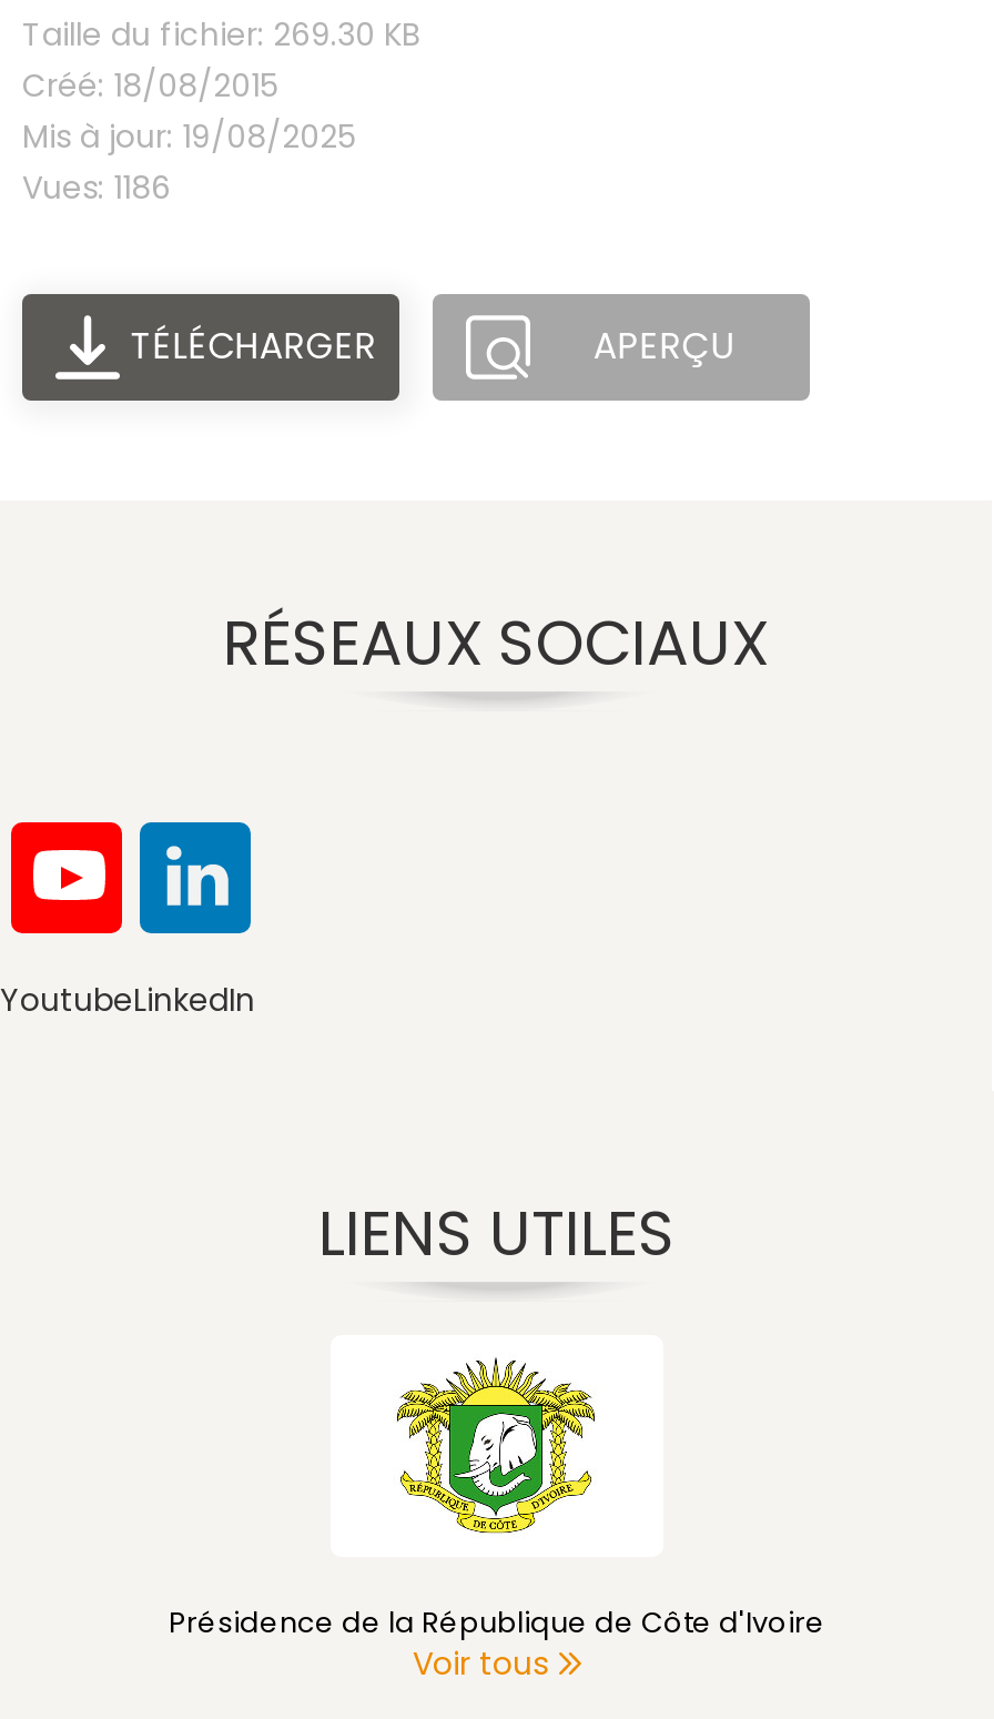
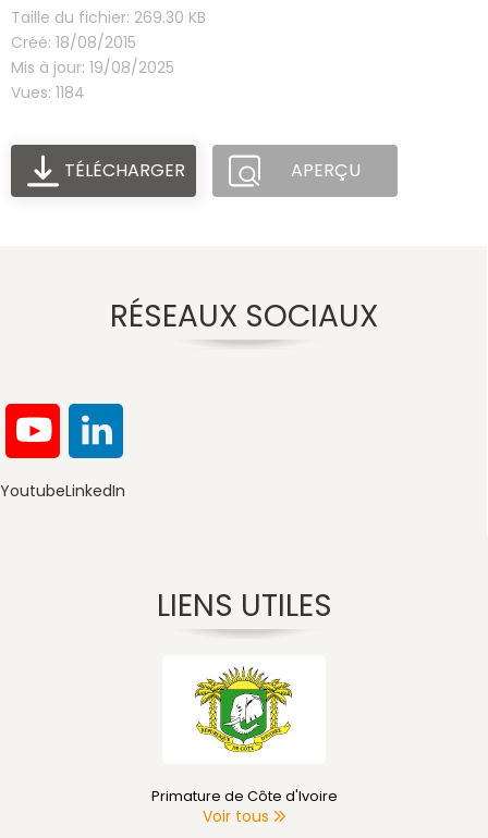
- Vues: 1186
+ Vues: 1184

- Présidence de la République de Côte d'Ivoire
+ Primature de Côte d'Ivoire
